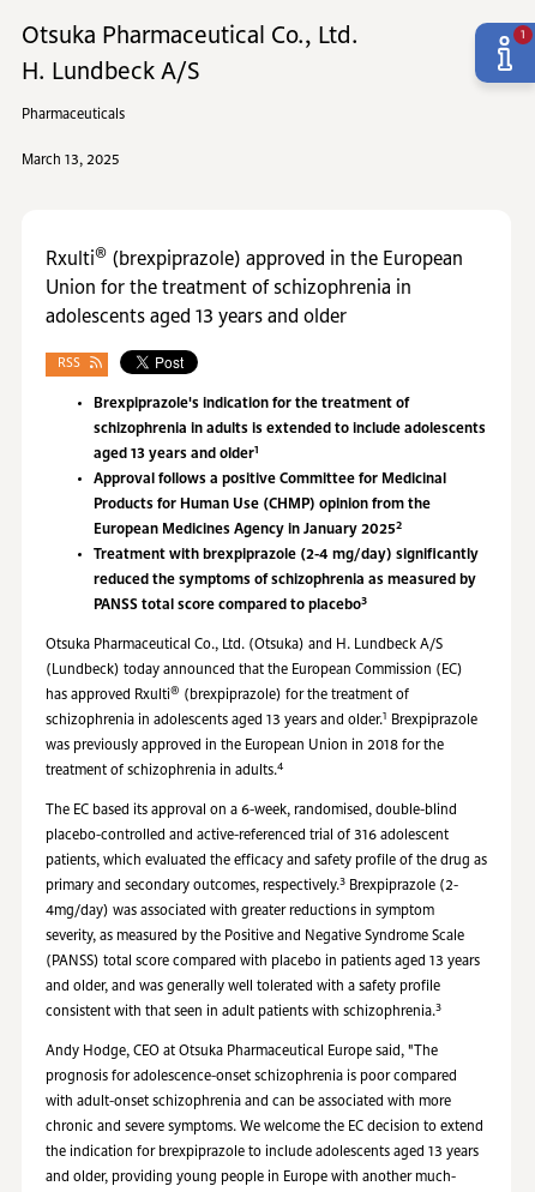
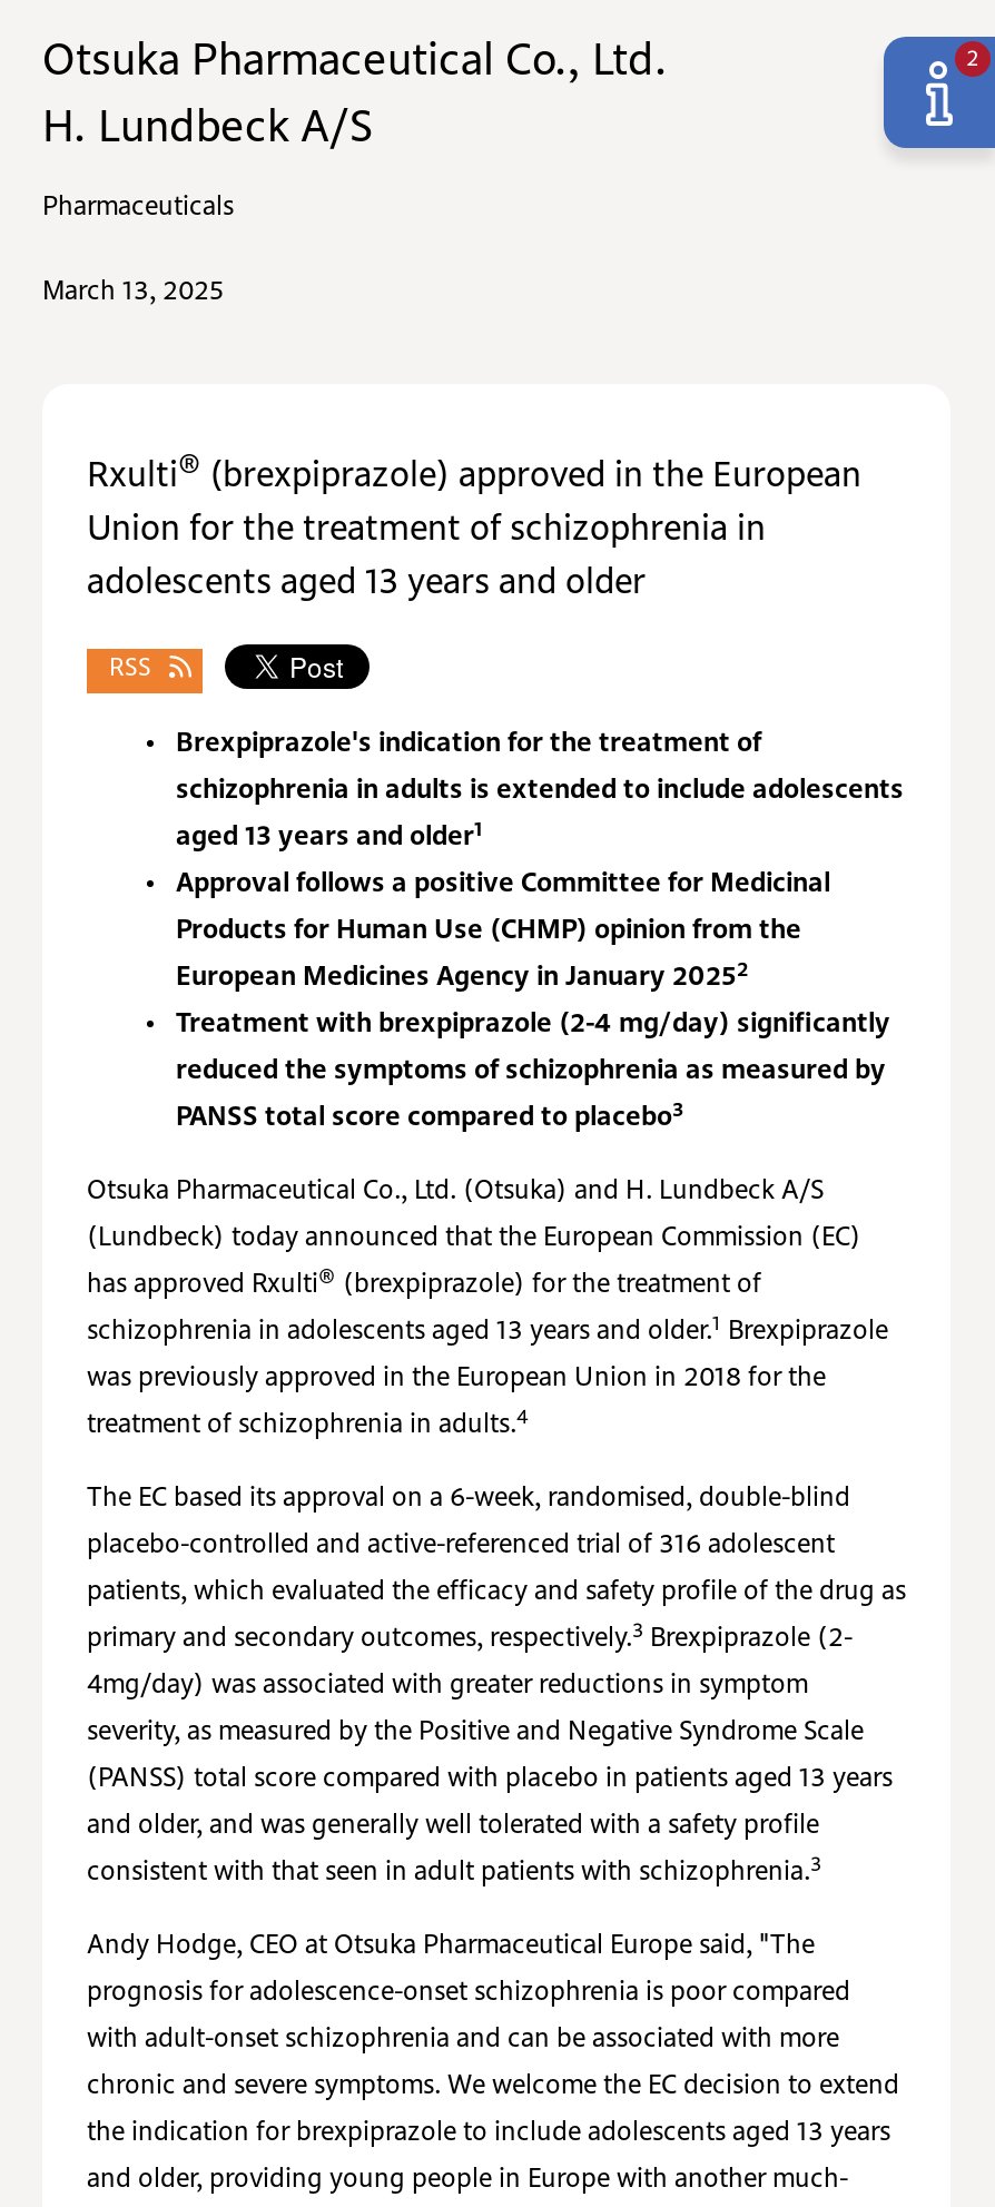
- 1
+ 2
